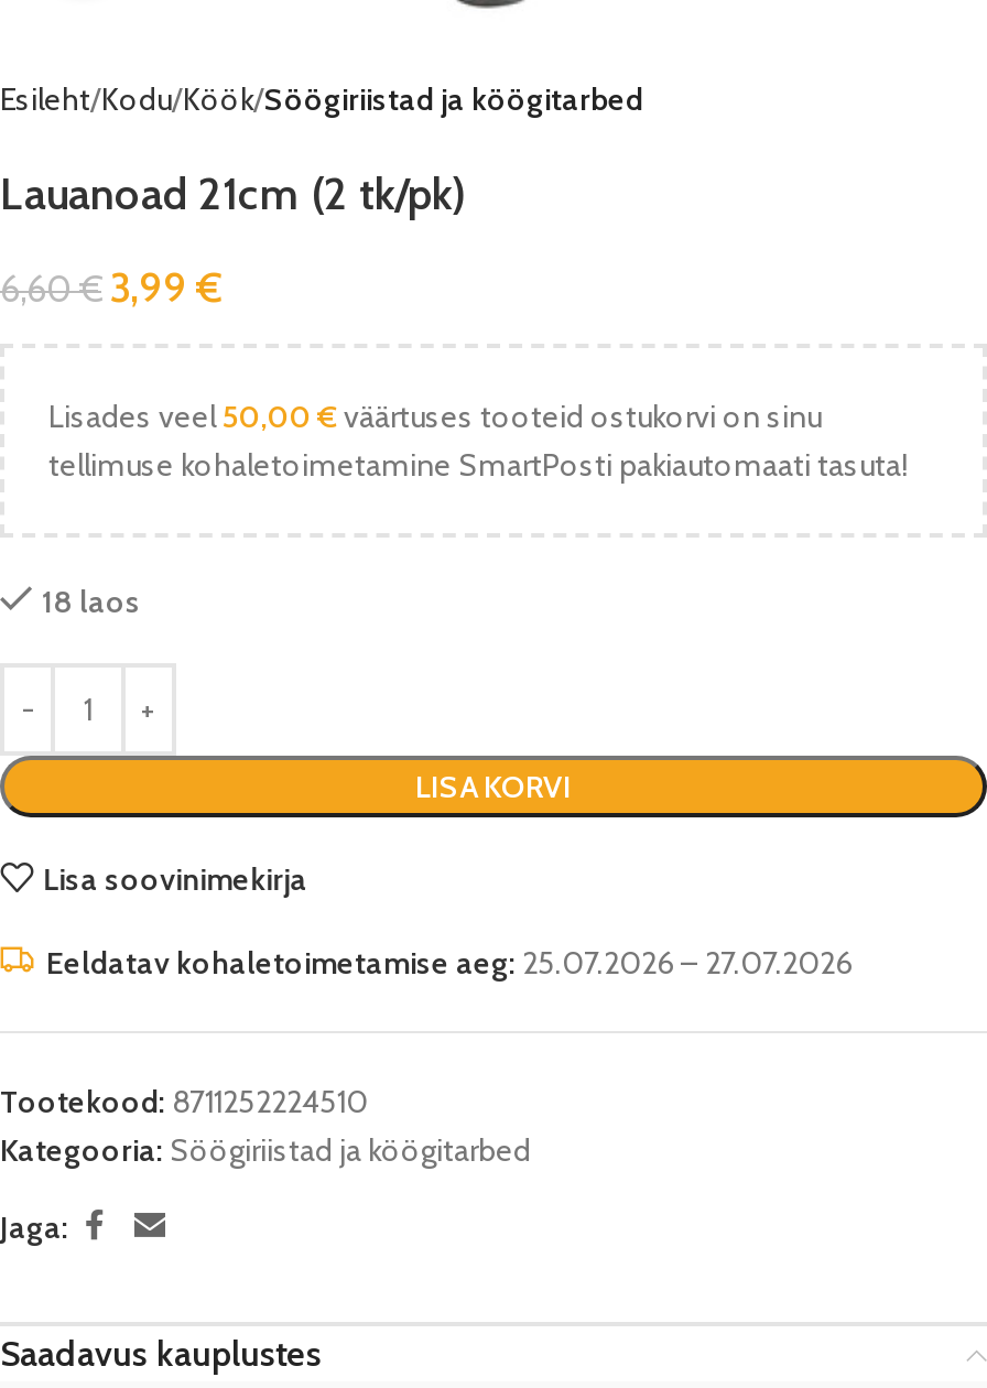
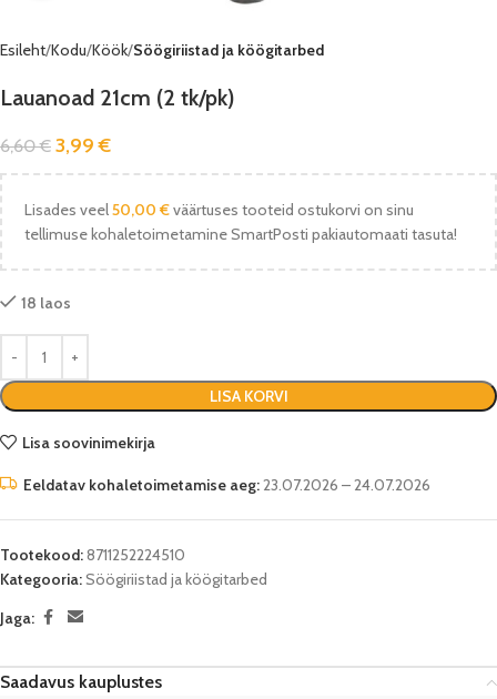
- Eeldatav kohaletoimetamise aeg: 25.07.2026 – 27.07.2026
+ Eeldatav kohaletoimetamise aeg: 23.07.2026 – 24.07.2026
